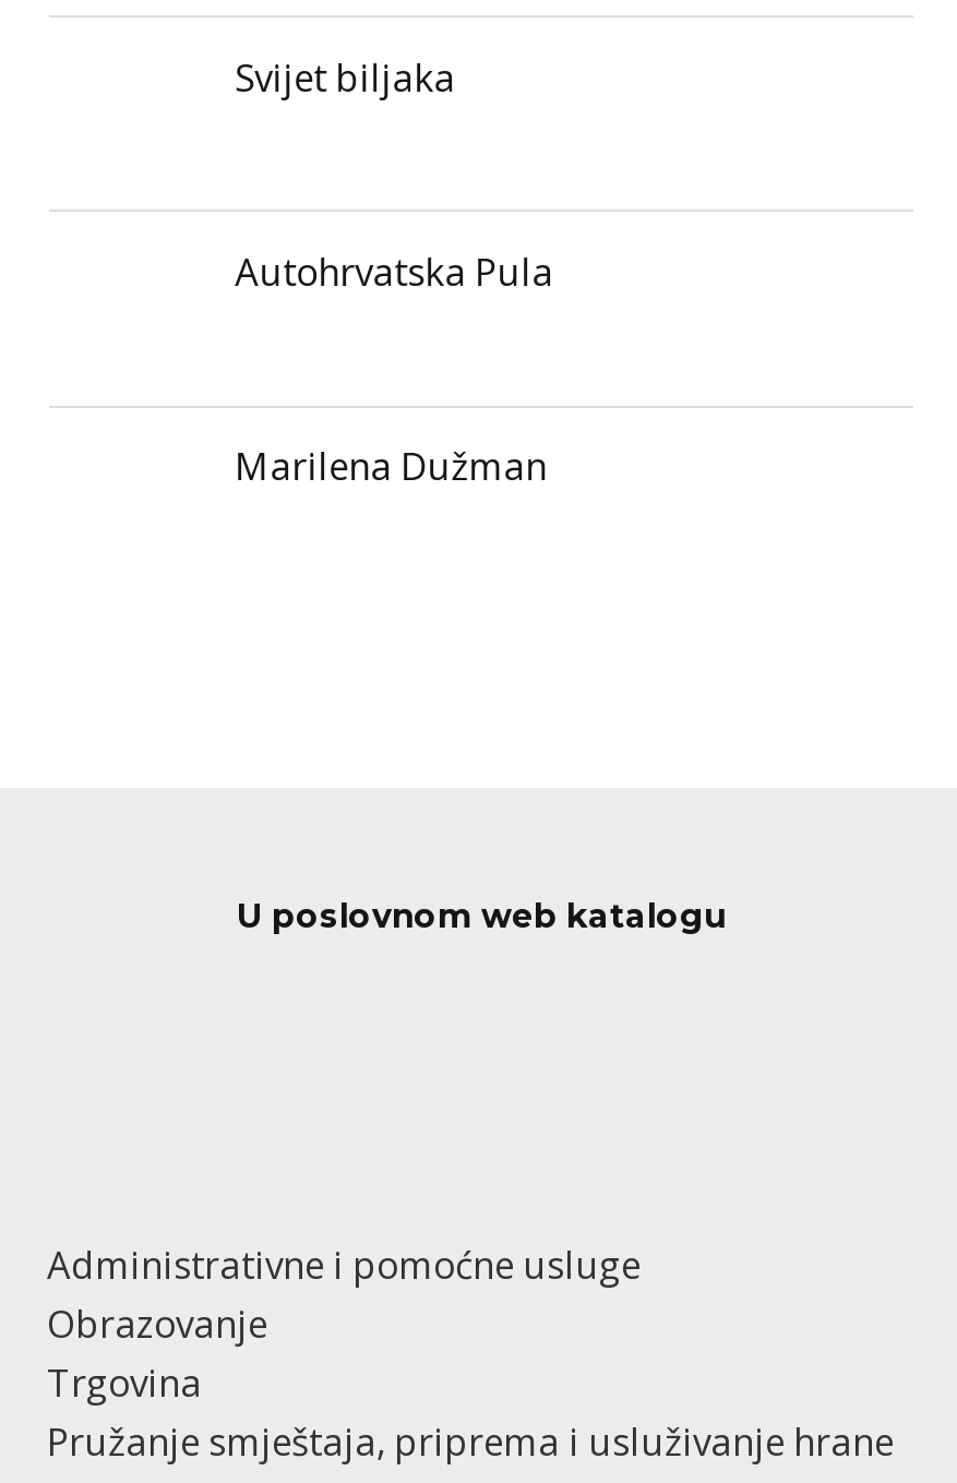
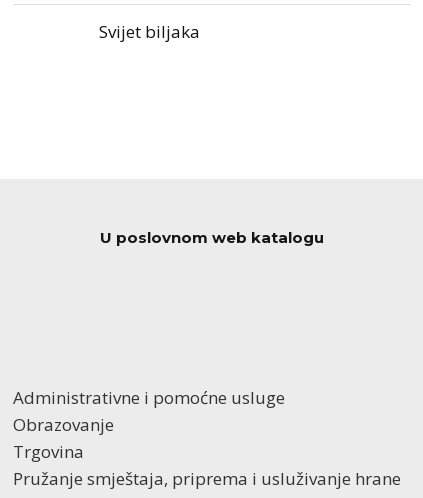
- Autohrvatska Pula

- Marilena Dužman
